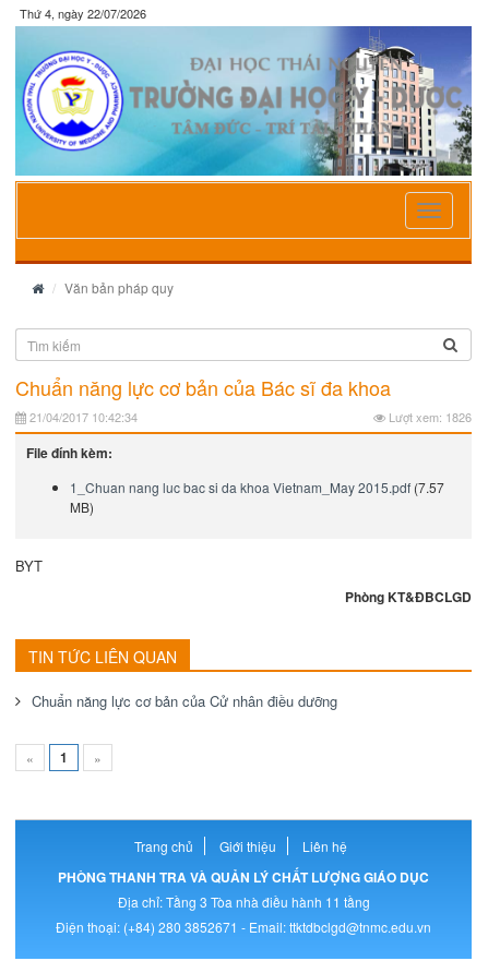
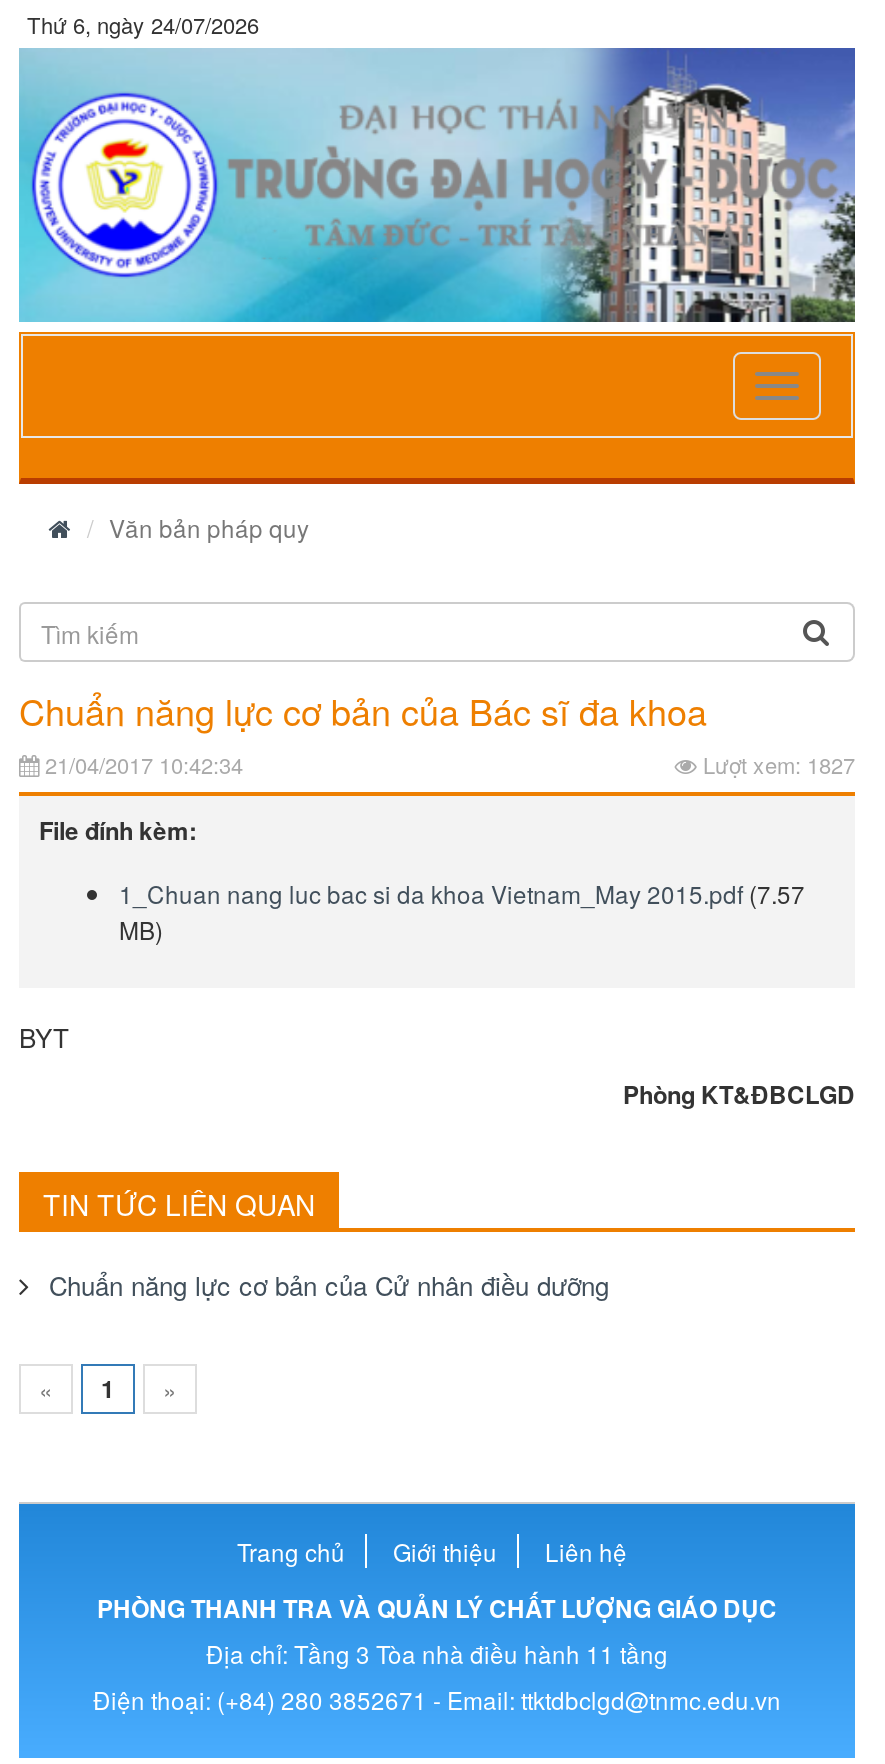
- Thứ 4, ngày 22/07/2026
+ Thứ 6, ngày 24/07/2026

- Lượt xem: 1826
+ Lượt xem: 1827
